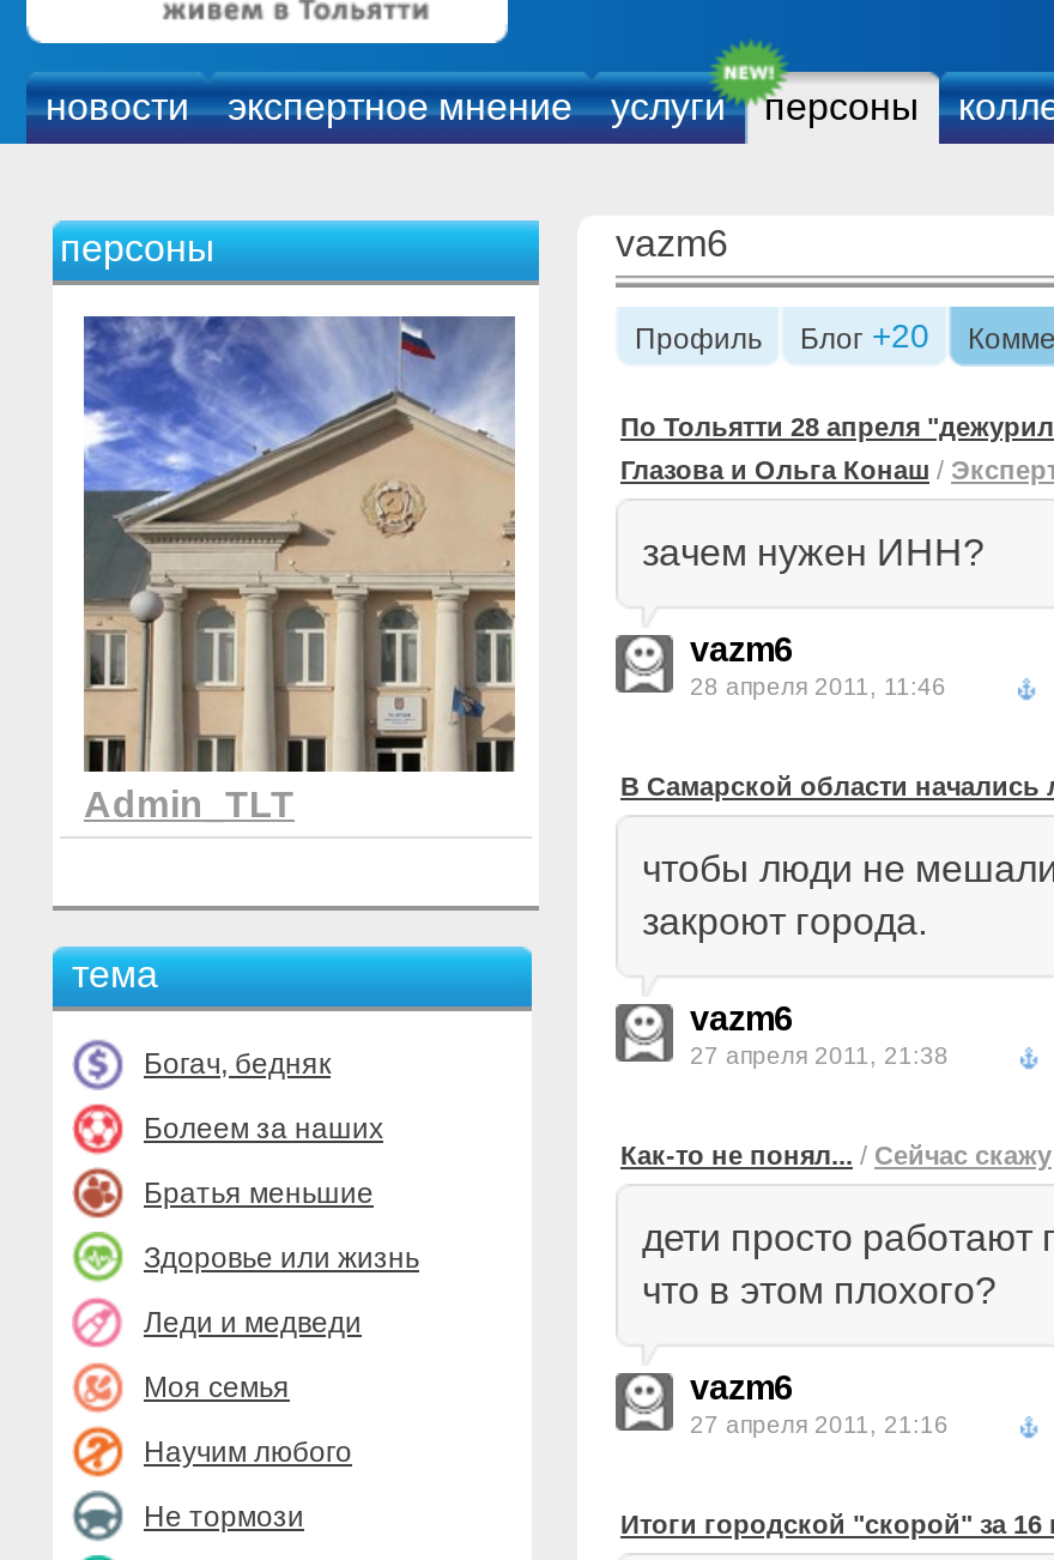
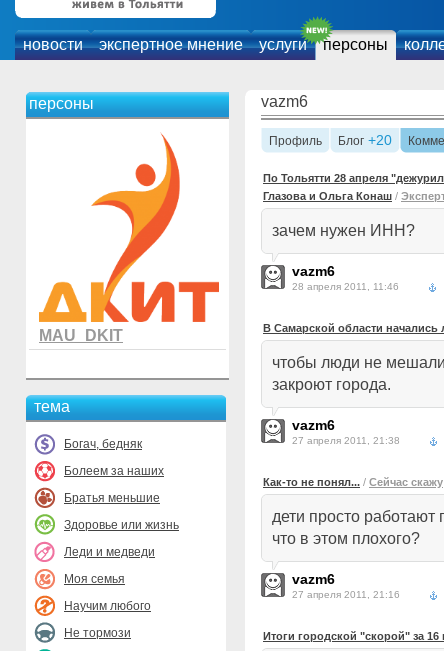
- [image]
- Admin_TLT
+ [image]
+ MAU_DKIT
